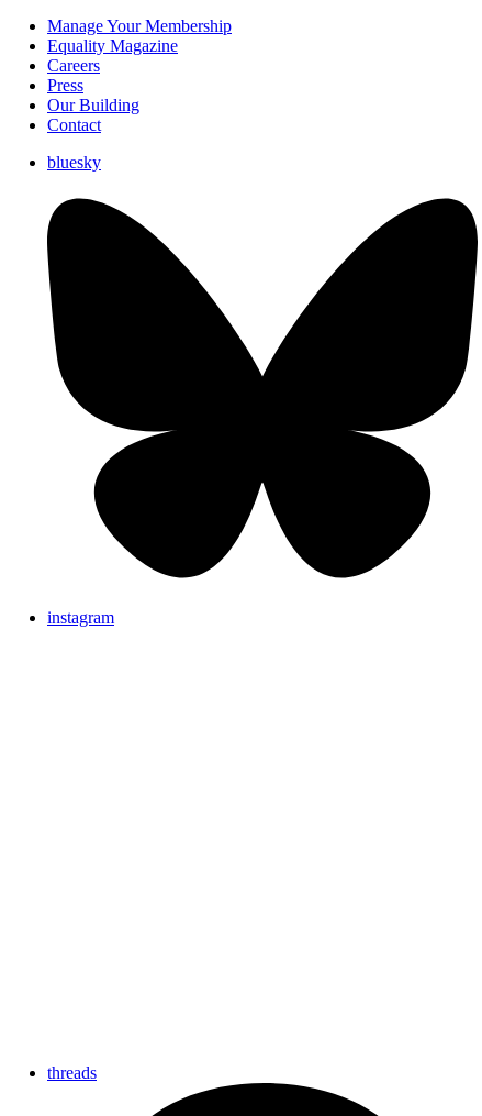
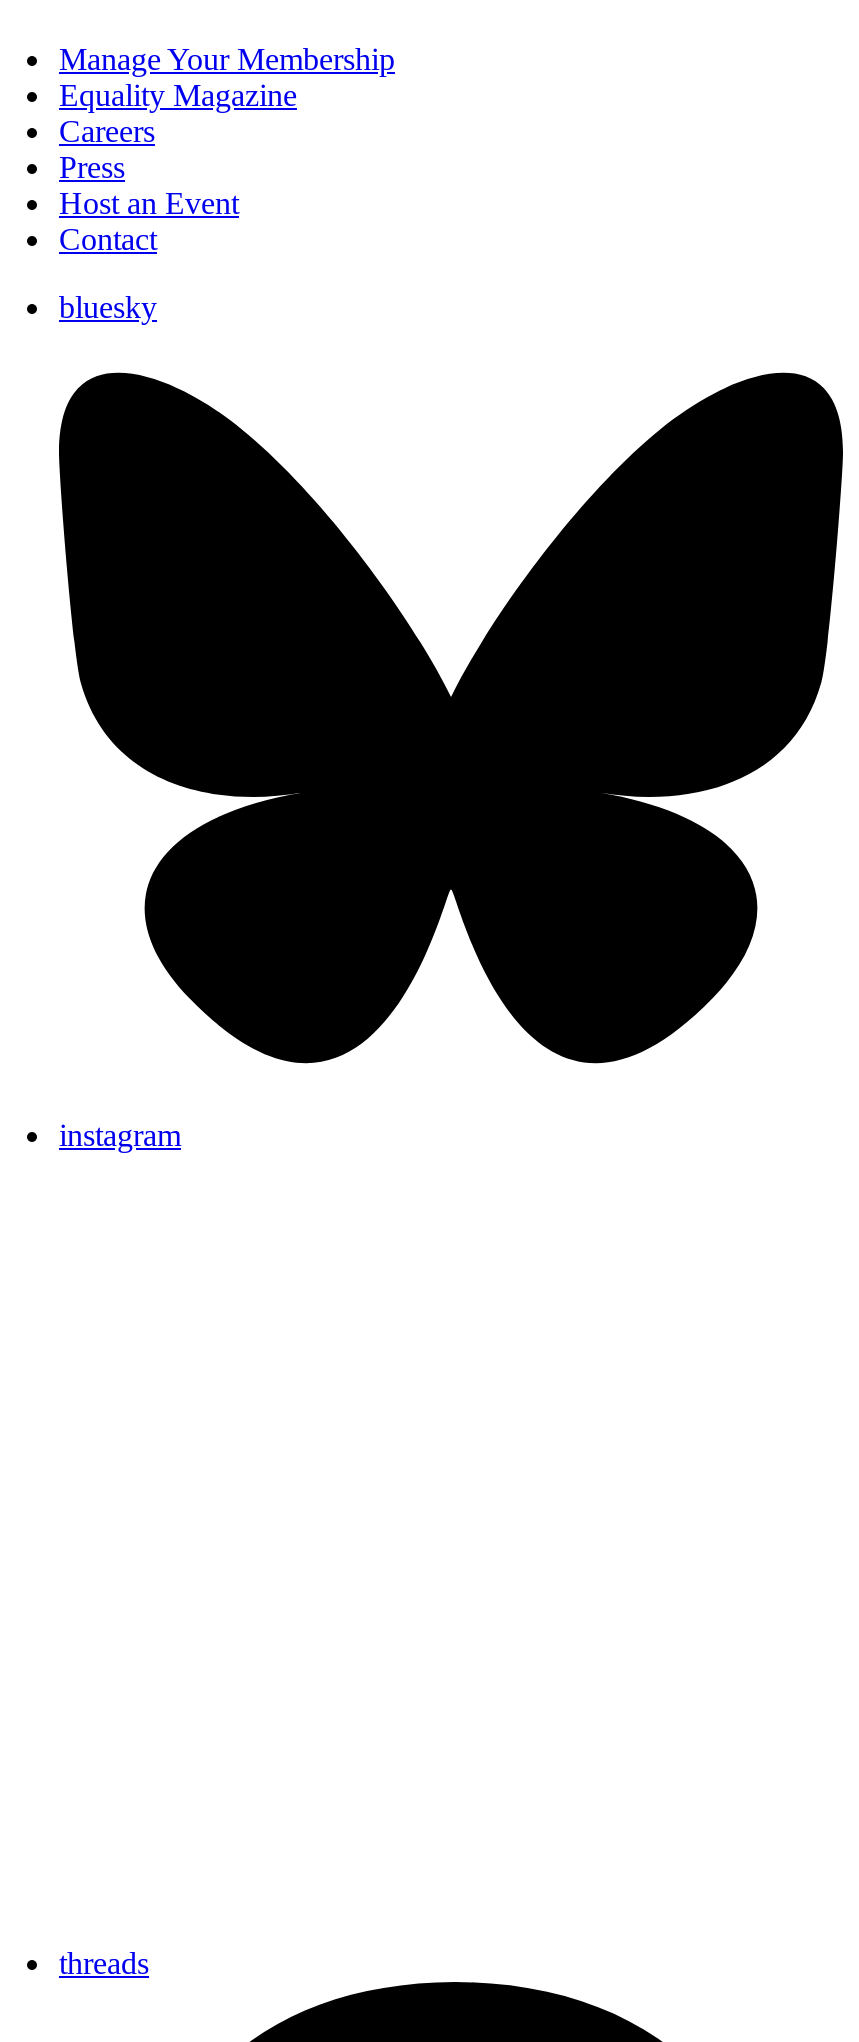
- Our Building
+ Host an Event
